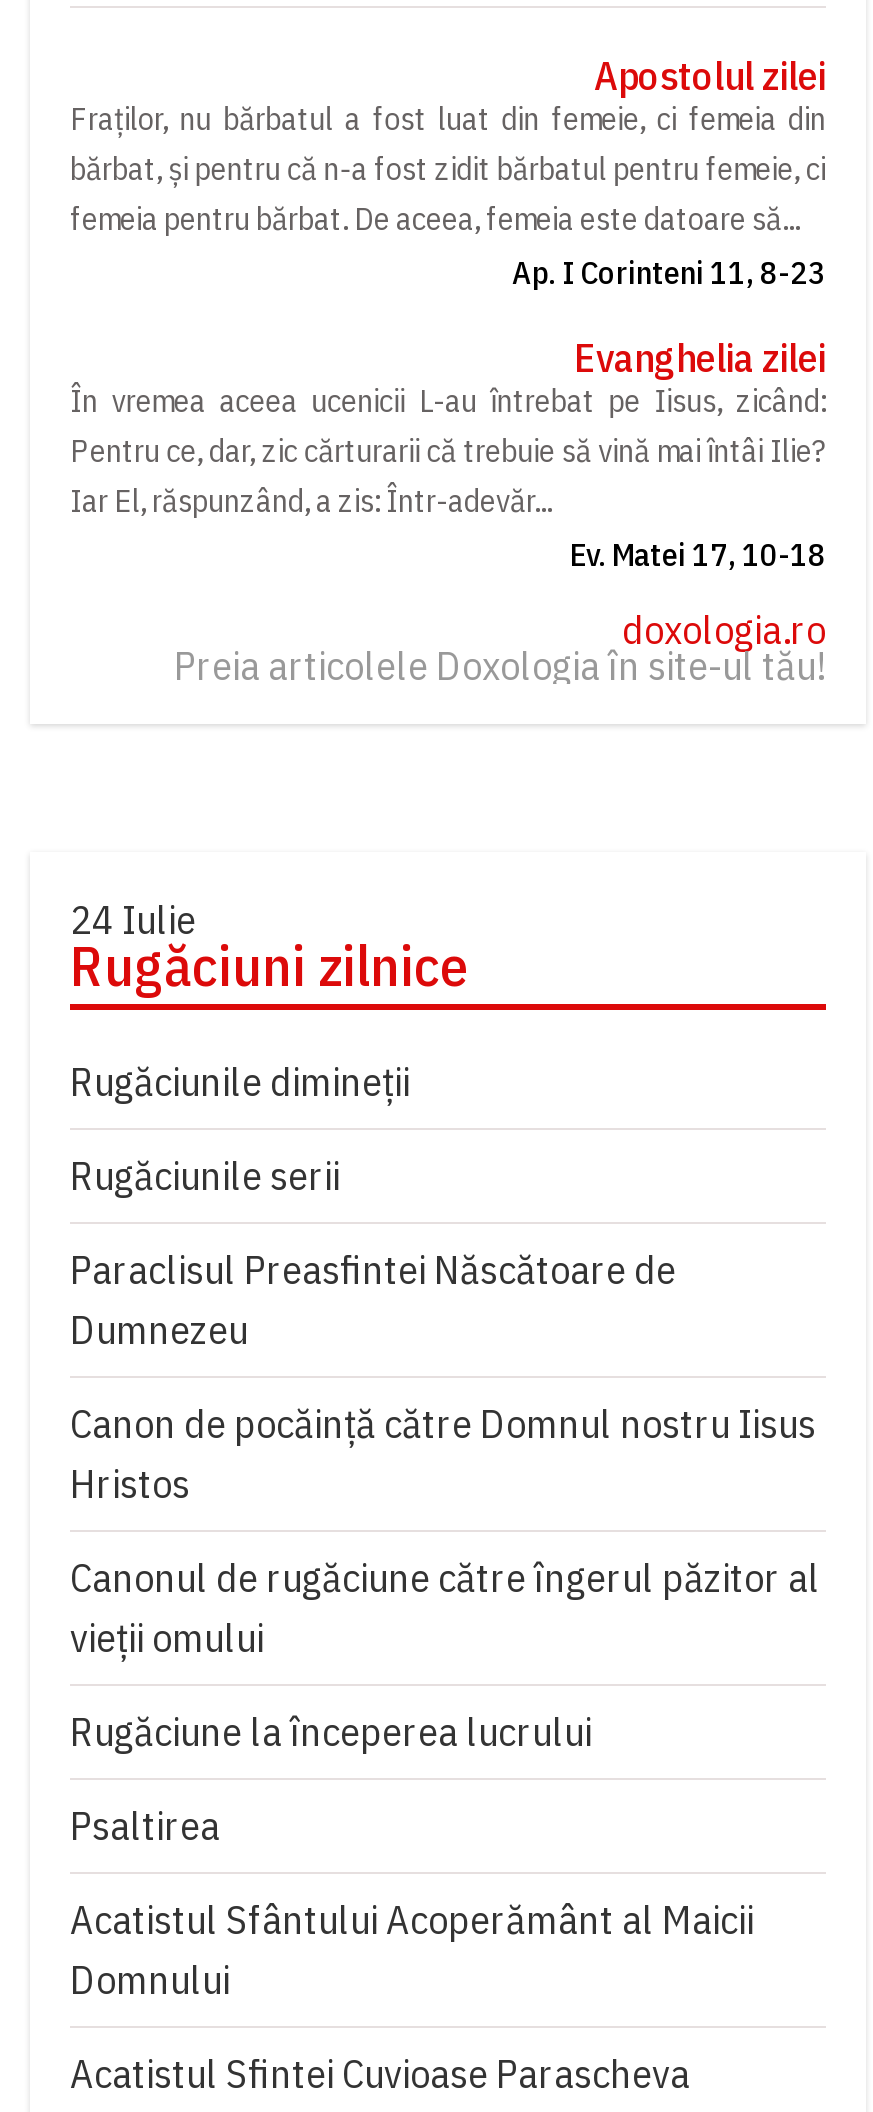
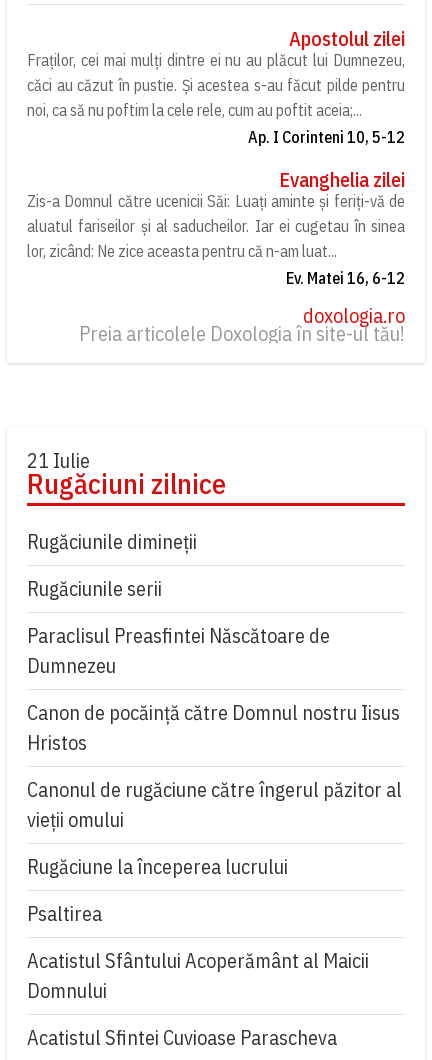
- Fraților, nu bărbatul a fost luat din femeie, ci femeia din
- bărbat, și pentru că n-a fost zidit bărbatul pentru femeie, ci
- femeia pentru bărbat. De aceea, femeia este datoare să...
- Ap. I Corinteni 11, 8-23
+ Fraților, cei mai mulți dintre ei nu au plăcut lui Dumnezeu,
+ căci au căzut în pustie. Și acestea s-au făcut pilde pentru
+ noi, ca să nu poftim la cele rele, cum au poftit aceia;...
+ Ap. I Corinteni 10, 5-12

- În vremea aceea ucenicii L-au întrebat pe Iisus, zicând:
- Pentru ce, dar, zic cărturarii că trebuie să vină mai întâi Ilie?
- Iar El, răspunzând, a zis: Într-adevăr...
- Ev. Matei 17, 10-18
+ Zis-a Domnul către ucenicii Săi: Luați aminte și feriți-vă de
+ aluatul fariseilor și al saducheilor. Iar ei cugetau în sinea
+ lor, zicând: Ne zice aceasta pentru că n-am luat...
+ Ev. Matei 16, 6-12

- 24 Iulie
+ 21 Iulie
